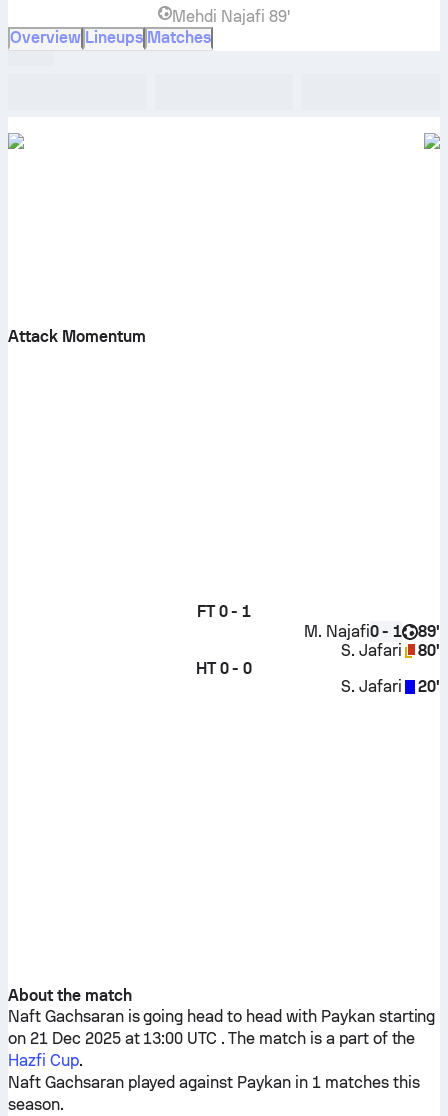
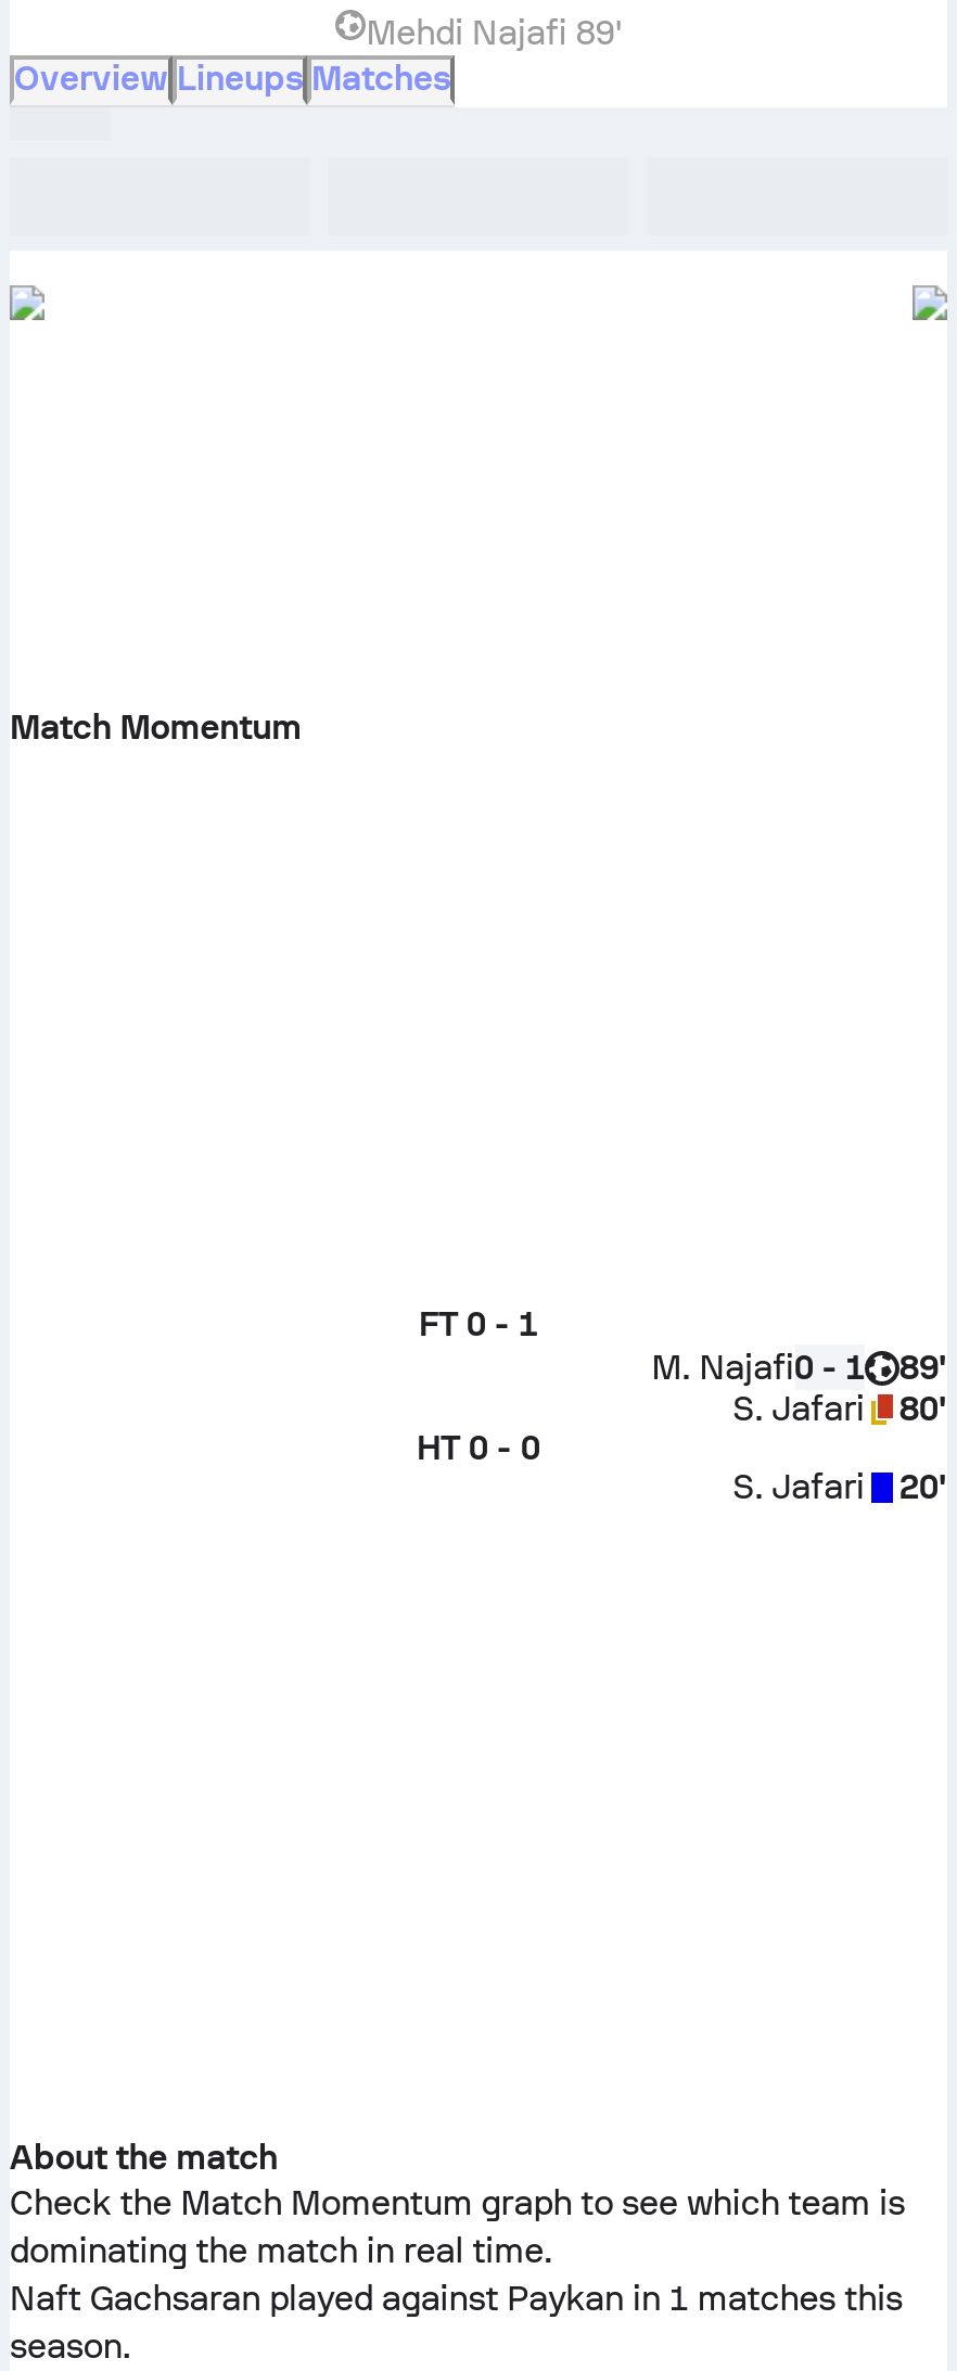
- Attack Momentum
+ Match Momentum

- Naft Gachsaran is going head to head with Paykan starting
- on 21 Dec 2025 at 13:00 UTC . The match is a part of the
- Hazfi Cup.
+ Check the Match Momentum graph to see which team is
+ dominating the match in real time.
